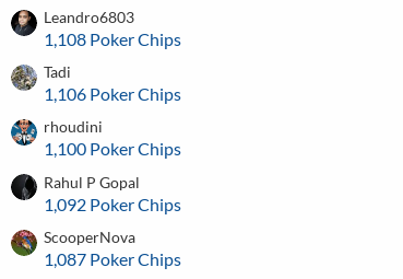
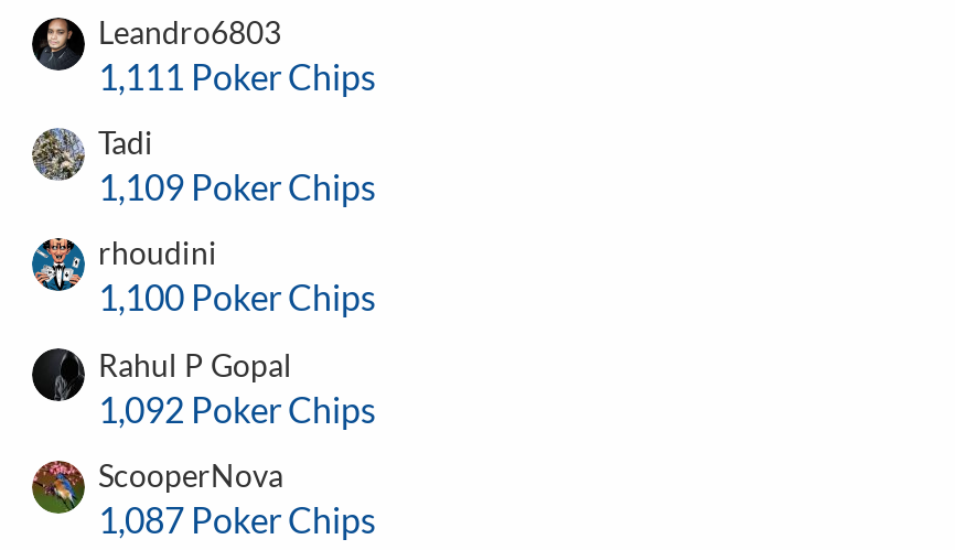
- 1,108 Poker Chips
+ 1,111 Poker Chips

- 1,106 Poker Chips
+ 1,109 Poker Chips
